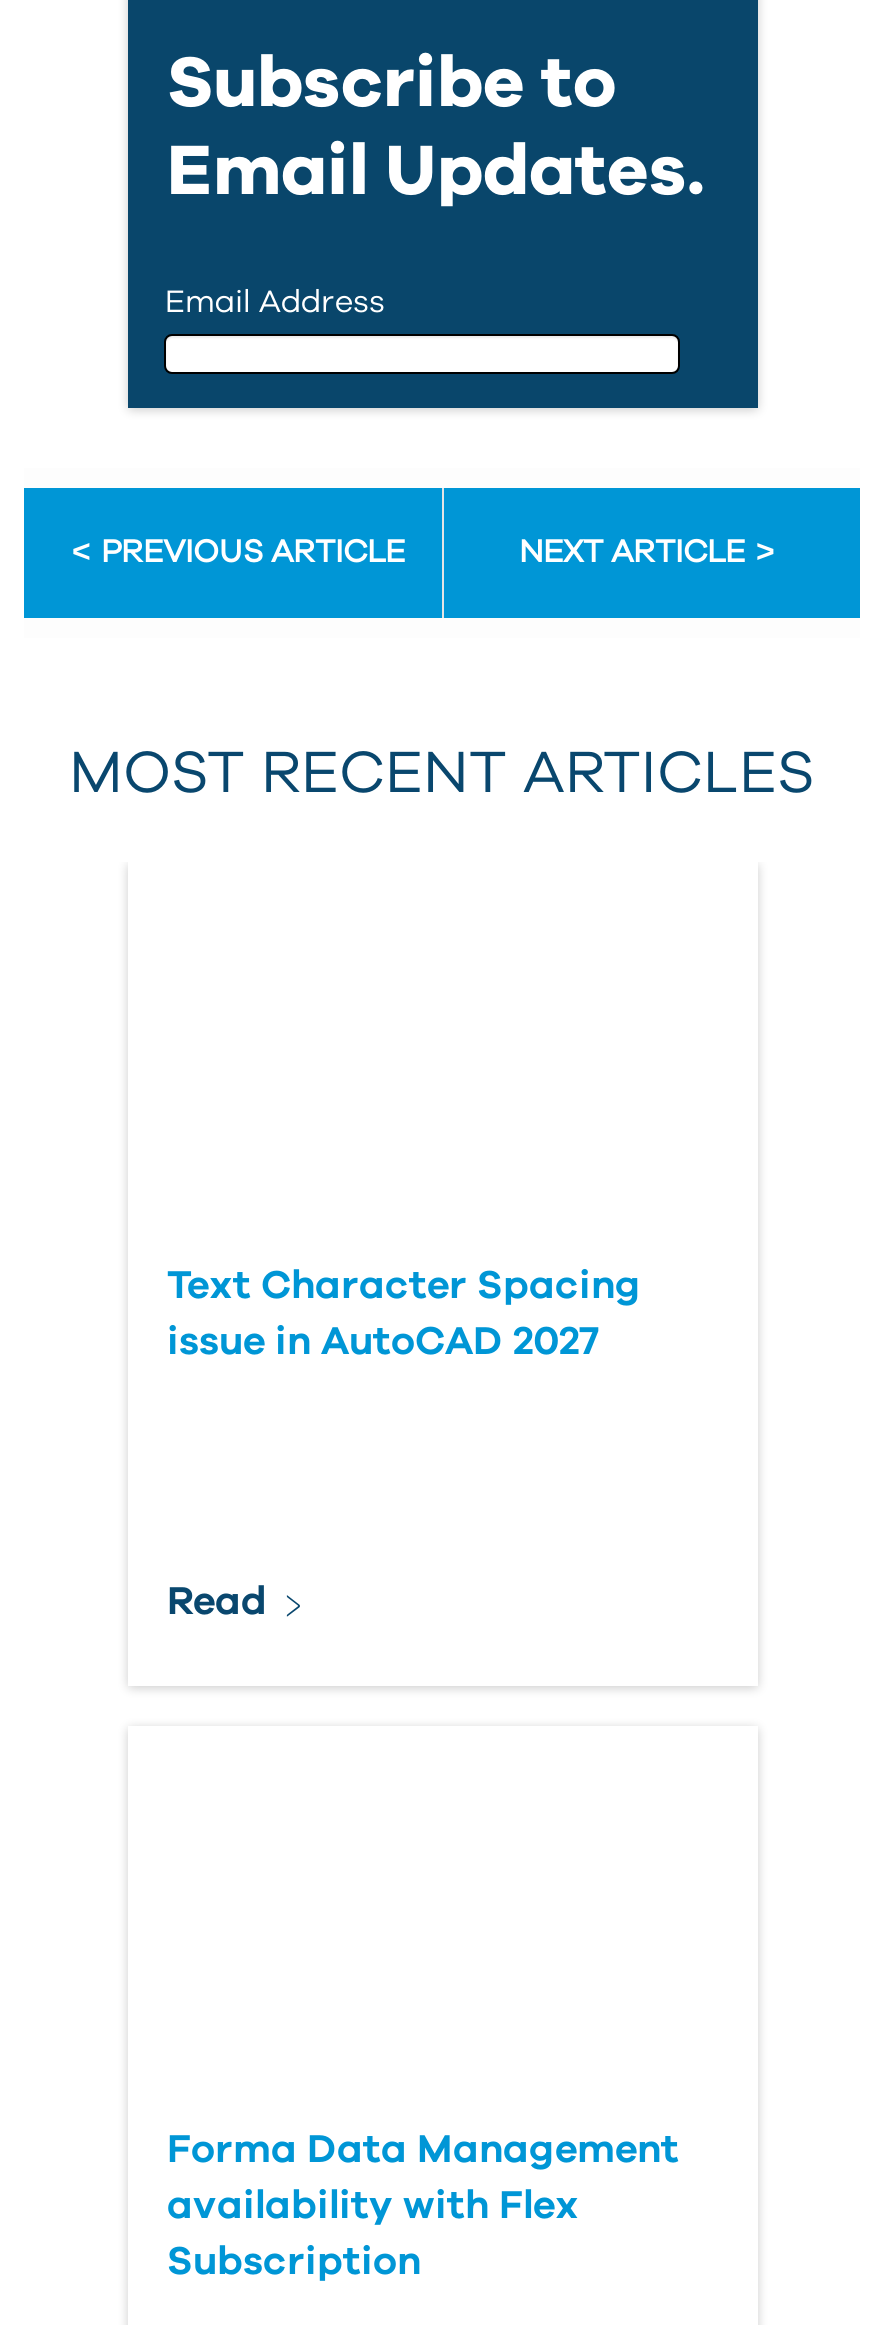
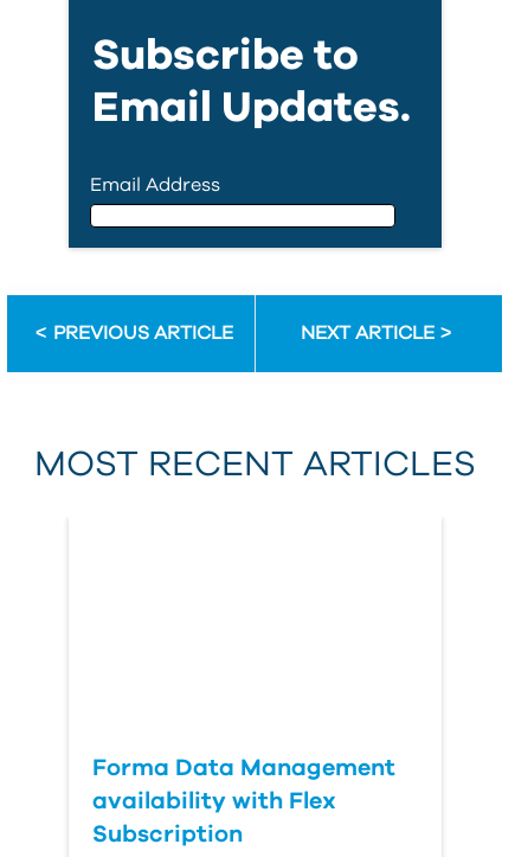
- Text Character Spacing
- issue in AutoCAD 2027

- Read
